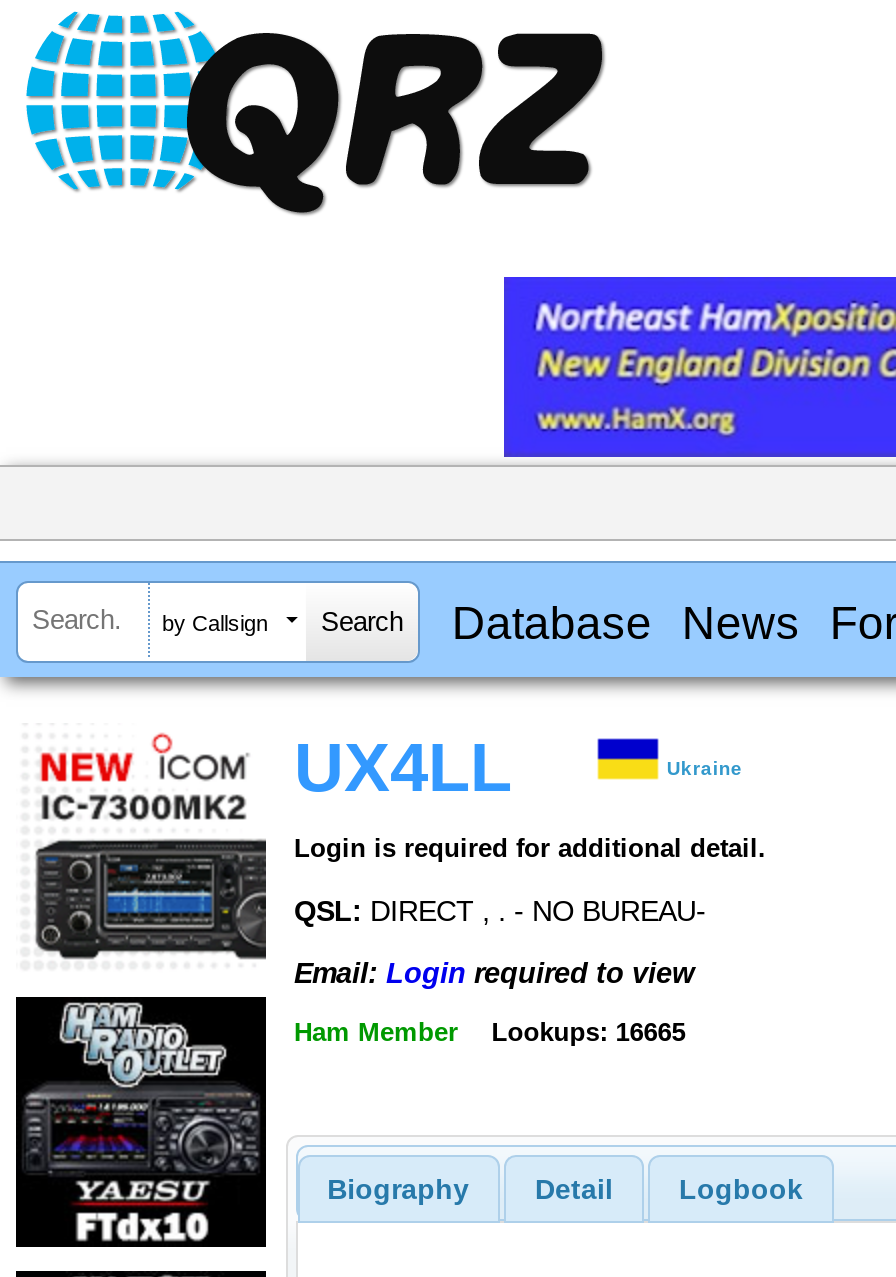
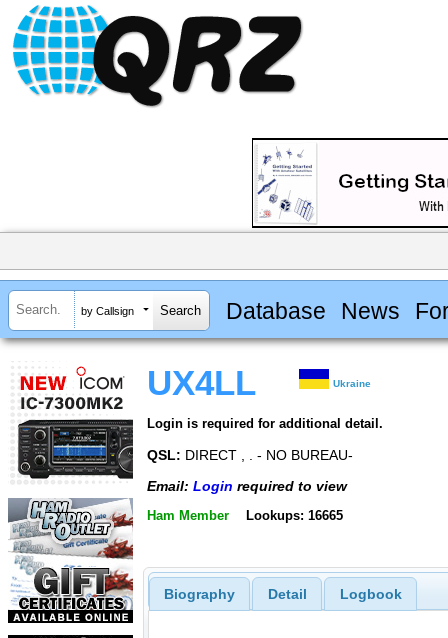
- [image]
+ [image]

- [image]
+ [image]
